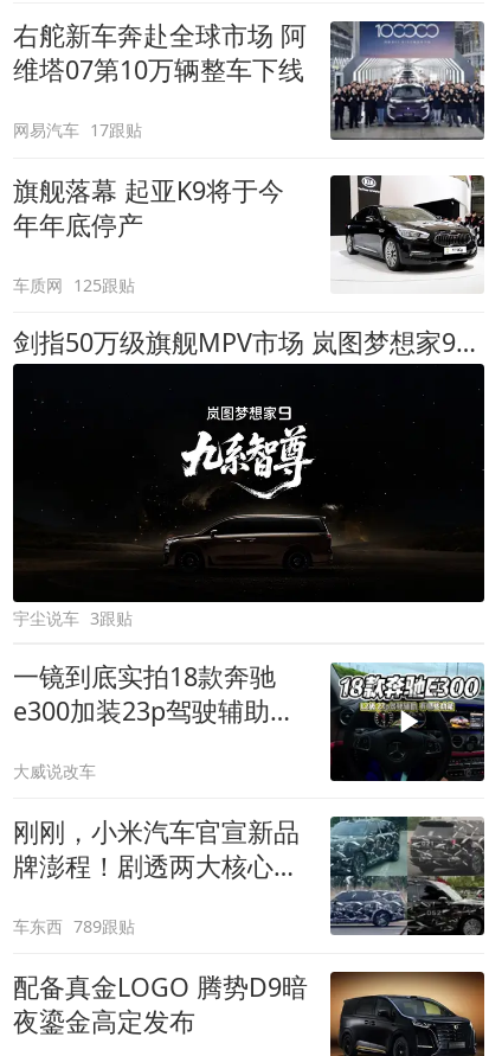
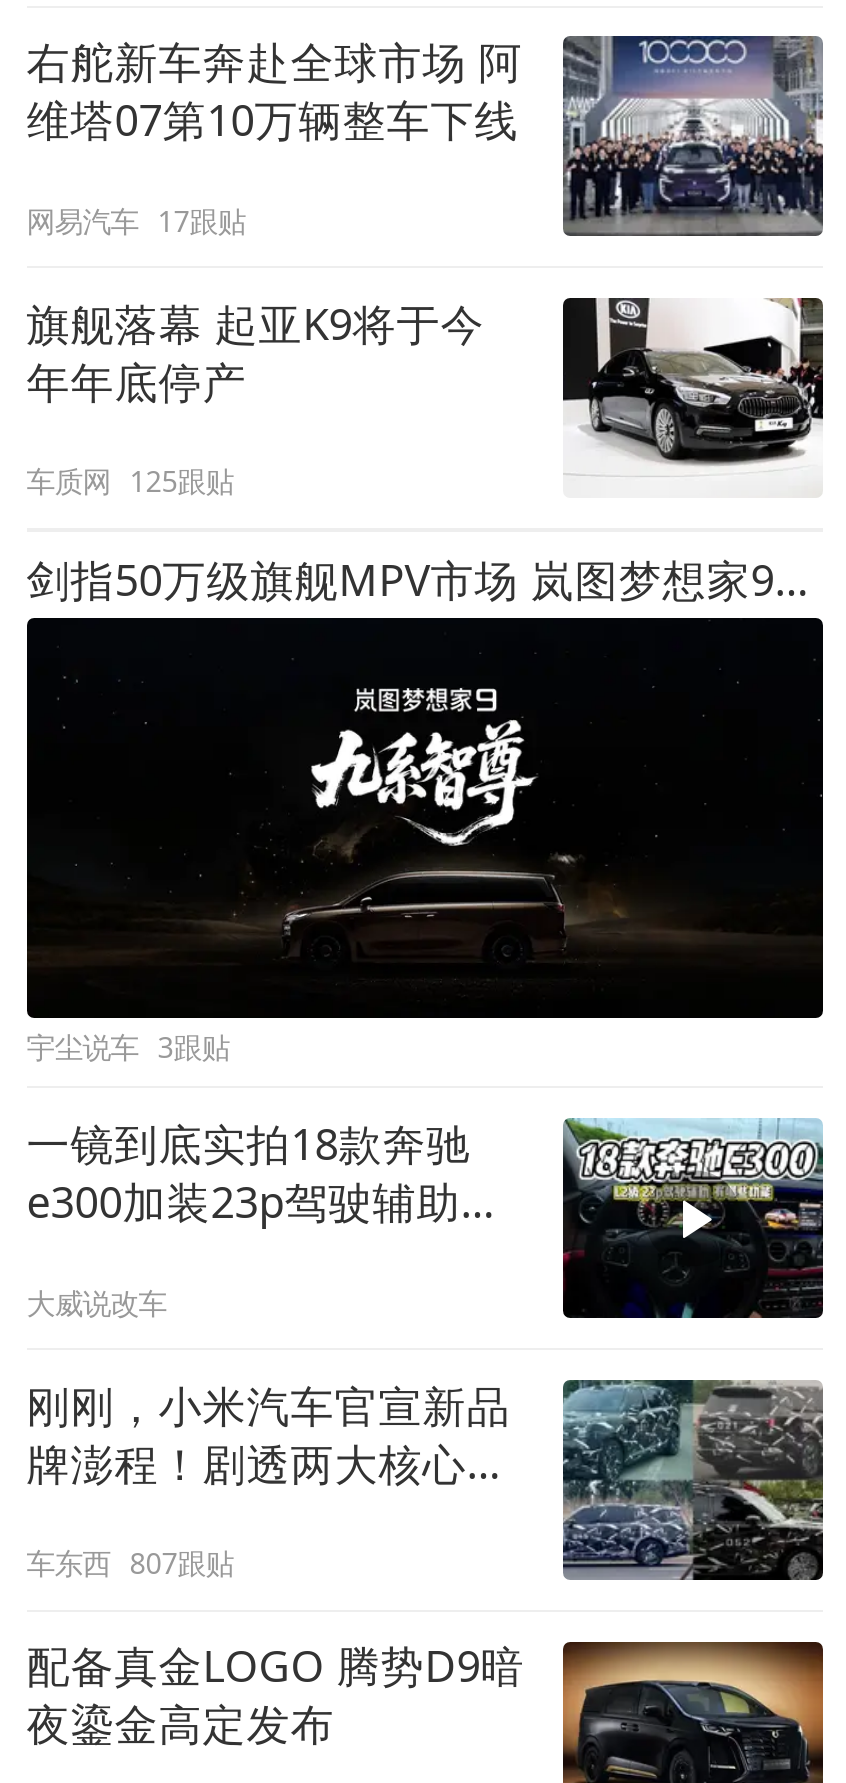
- 车东西 789跟贴
+ 车东西 807跟贴
